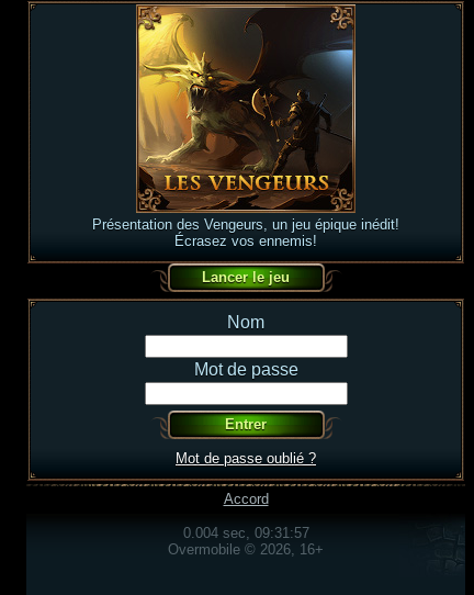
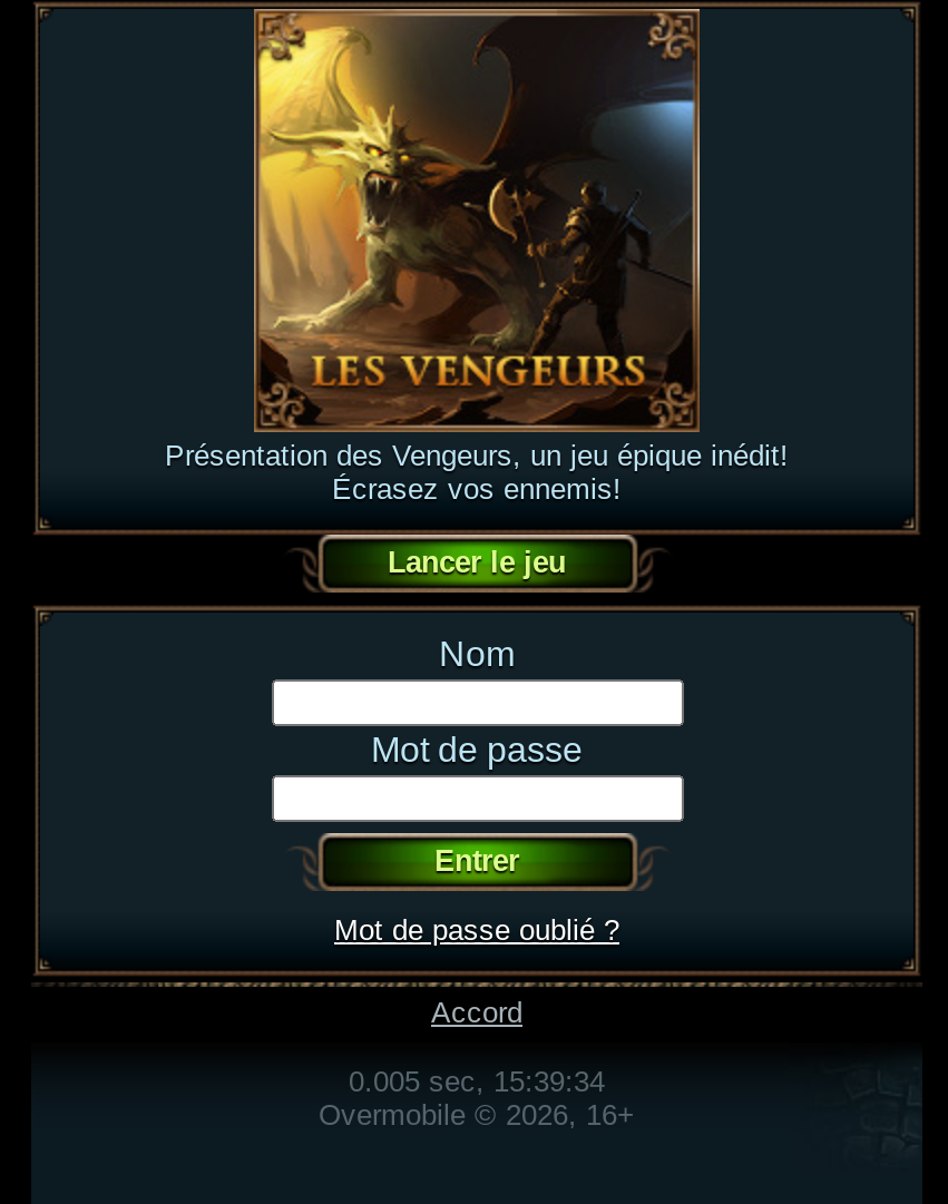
- 0.004 sec, 09:31:57
+ 0.005 sec, 15:39:34
